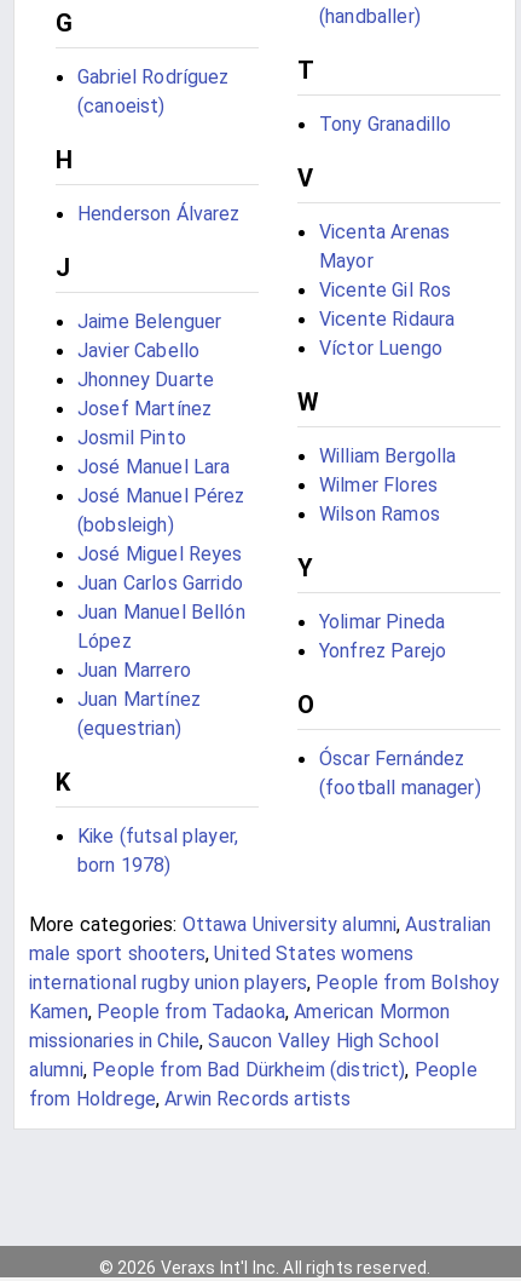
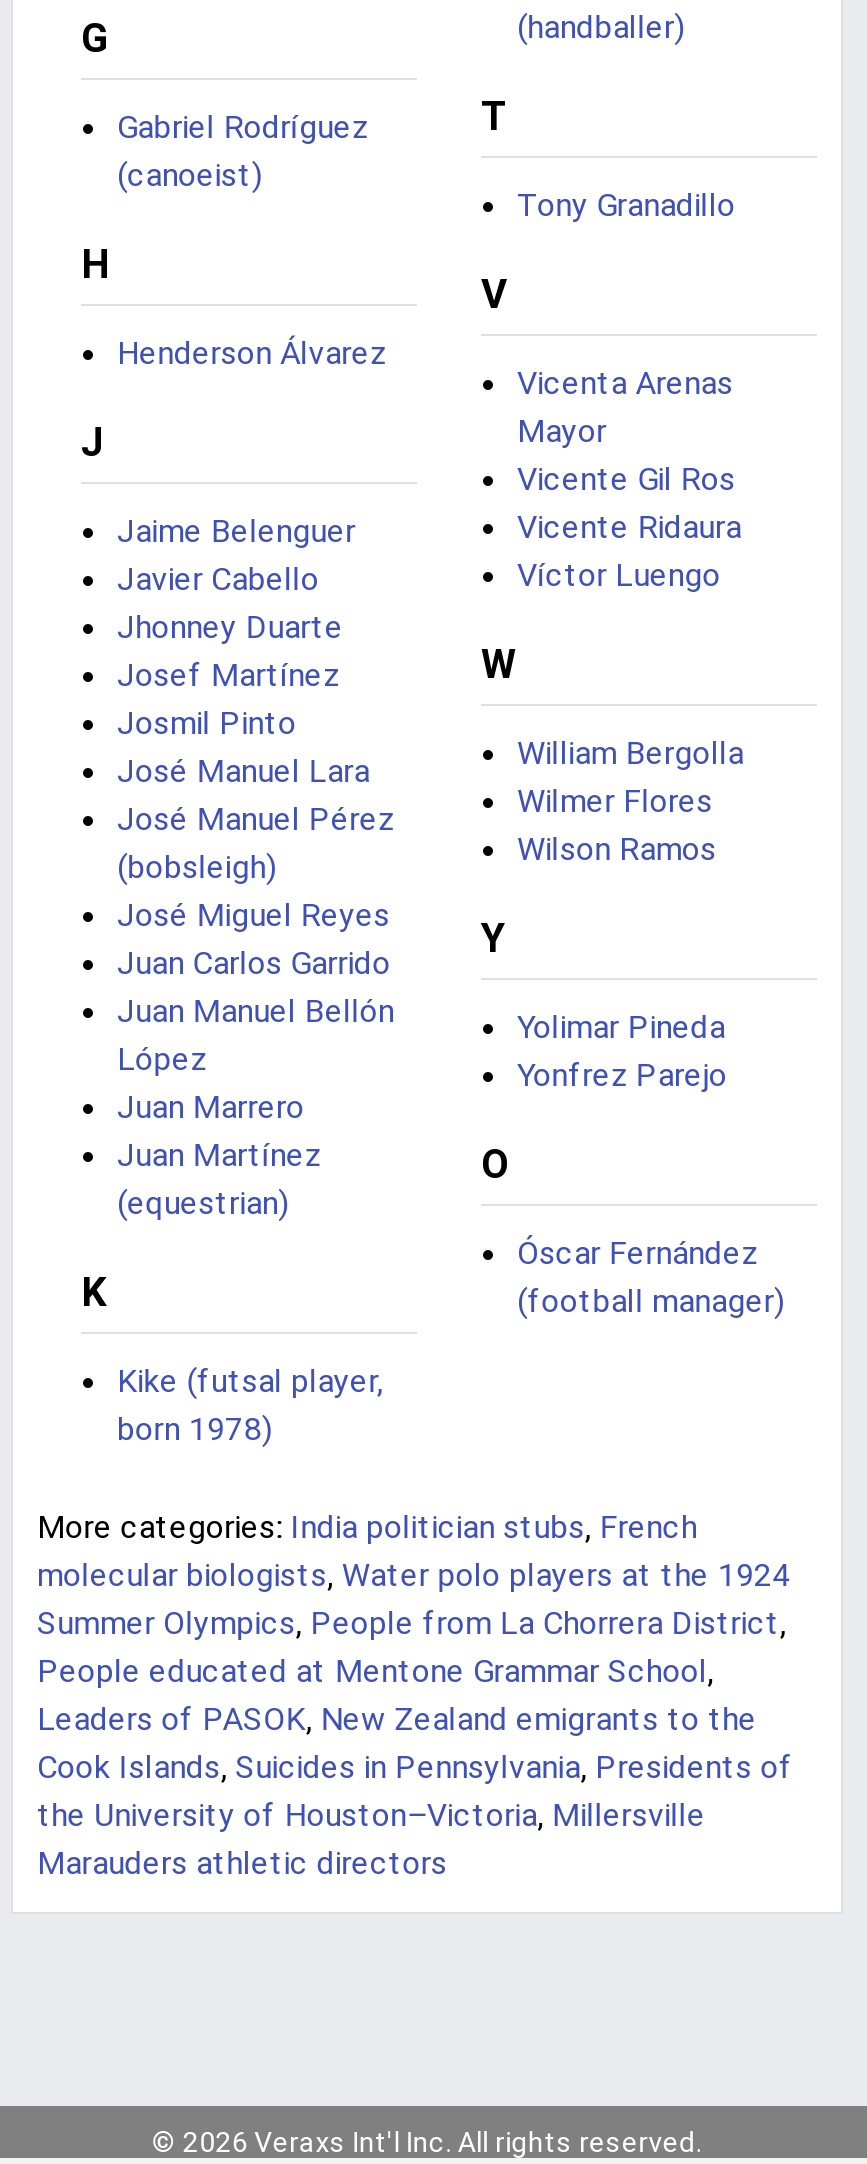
- More categories: Ottawa University alumni, Australian
- male sport shooters, United States womens
- international rugby union players, People from Bolshoy
- Kamen, People from Tadaoka, American Mormon
- missionaries in Chile, Saucon Valley High School
- alumni, People from Bad Dürkheim (district), People
- from Holdrege, Arwin Records artists
+ More categories: India politician stubs, French
+ molecular biologists, Water polo players at the 1924
+ Summer Olympics, People from La Chorrera District,
+ People educated at Mentone Grammar School,
+ Leaders of PASOK, New Zealand emigrants to the
+ Cook Islands, Suicides in Pennsylvania, Presidents of
+ the University of Houston–Victoria, Millersville
+ Marauders athletic directors
